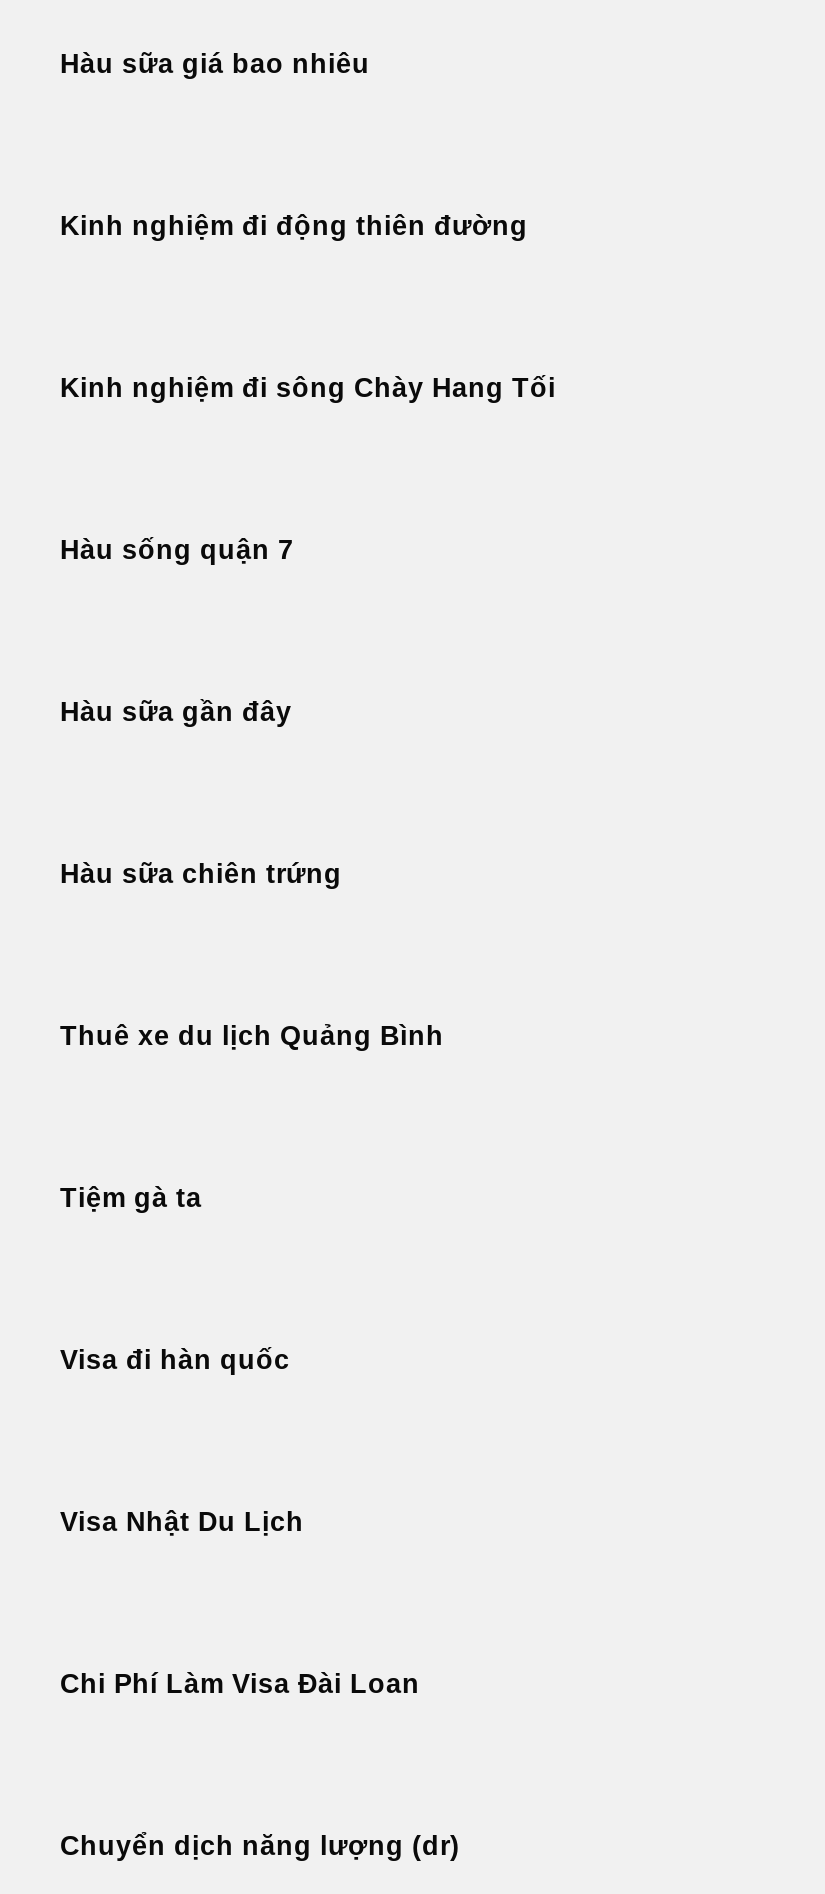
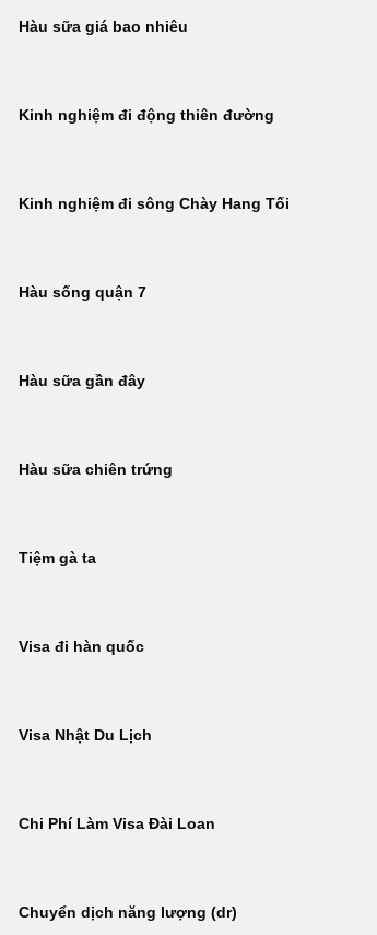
- Thuê xe du lịch Quảng Bình
